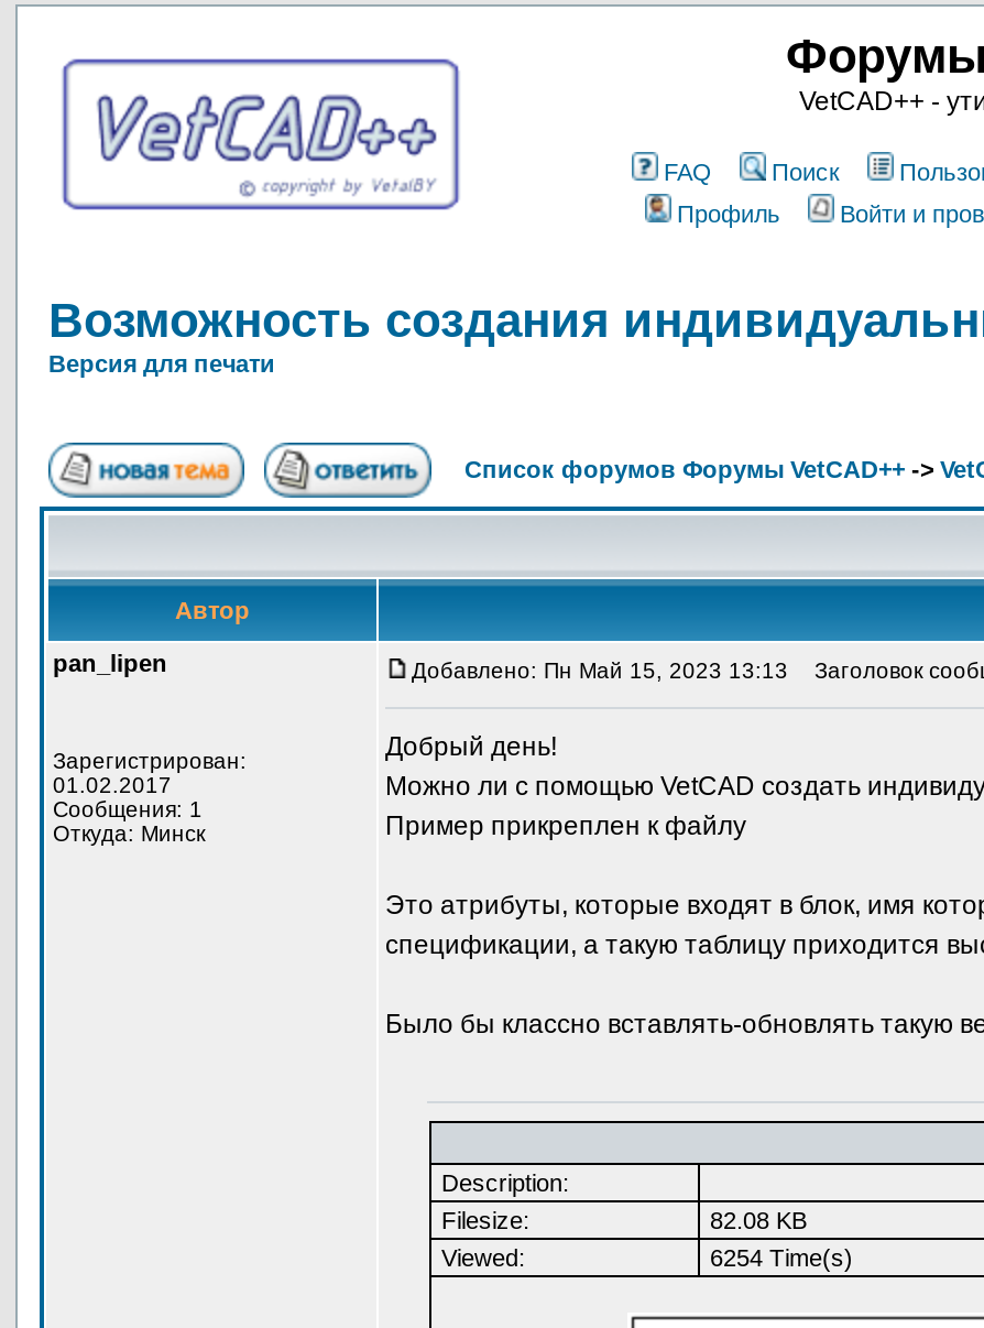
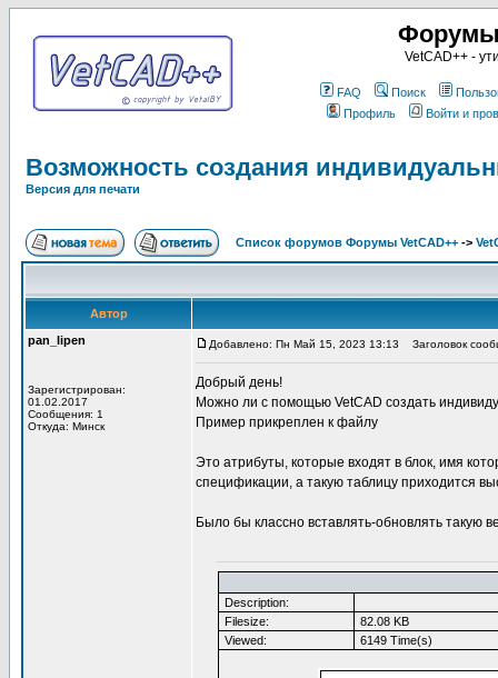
- 6254 Time(s)
+ 6149 Time(s)
